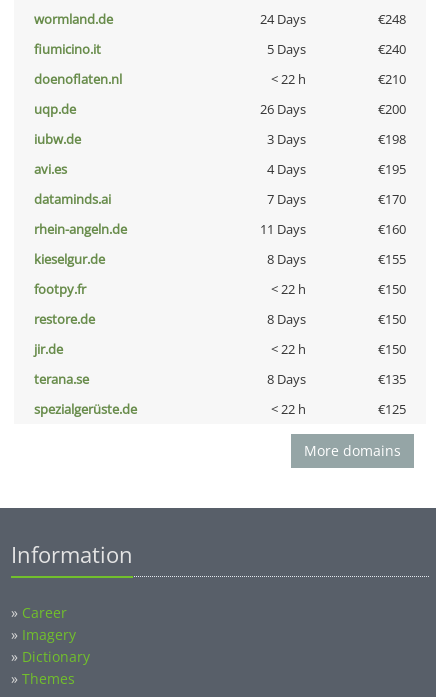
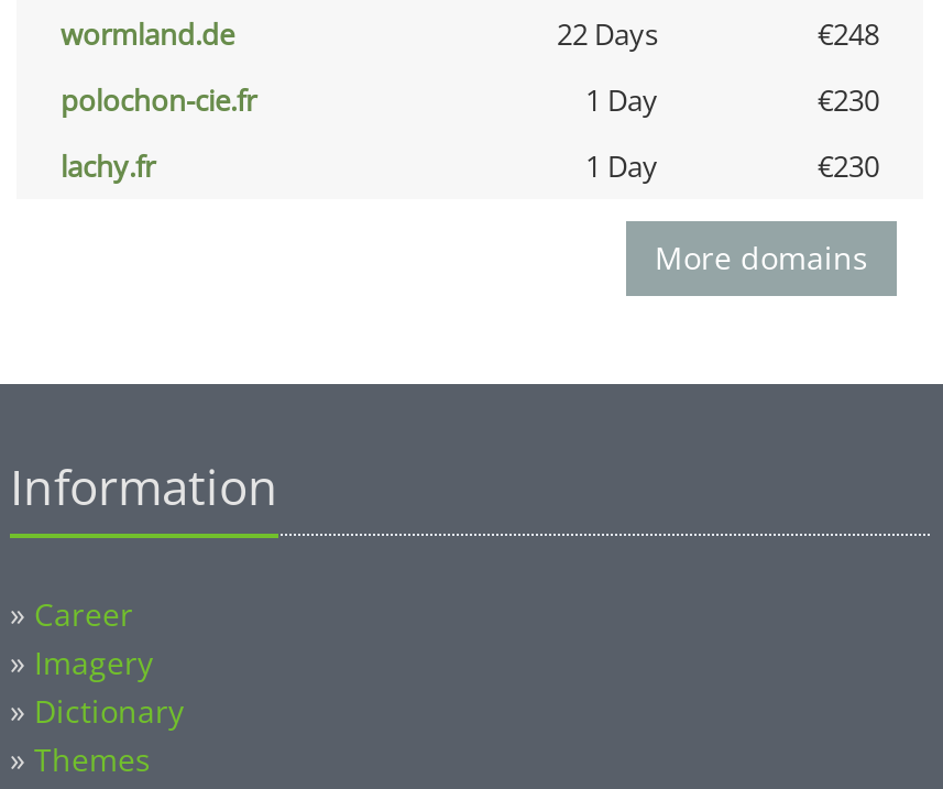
- 24 Days
+ 22 Days

- fiumicino.it
- 5 Days
- €240
- doenoflaten.nl
- < 22 h
- €210
- uqp.de
- 26 Days
- €200
- iubw.de
- 3 Days
- €198
- avi.es
- 4 Days
- €195
- dataminds.ai
- 7 Days
- €170
- rhein-angeln.de
- 11 Days
- €160
- kieselgur.de
- 8 Days
- €155
- footpy.fr
- < 22 h
- €150
- restore.de
- 8 Days
- €150
- jir.de
- < 22 h
- €150
- terana.se
- 8 Days
- €135
- spezialgerüste.de
- < 22 h
- €125
+ polochon-cie.fr
+ 1 Day
+ €230
+ lachy.fr
+ 1 Day
+ €230
